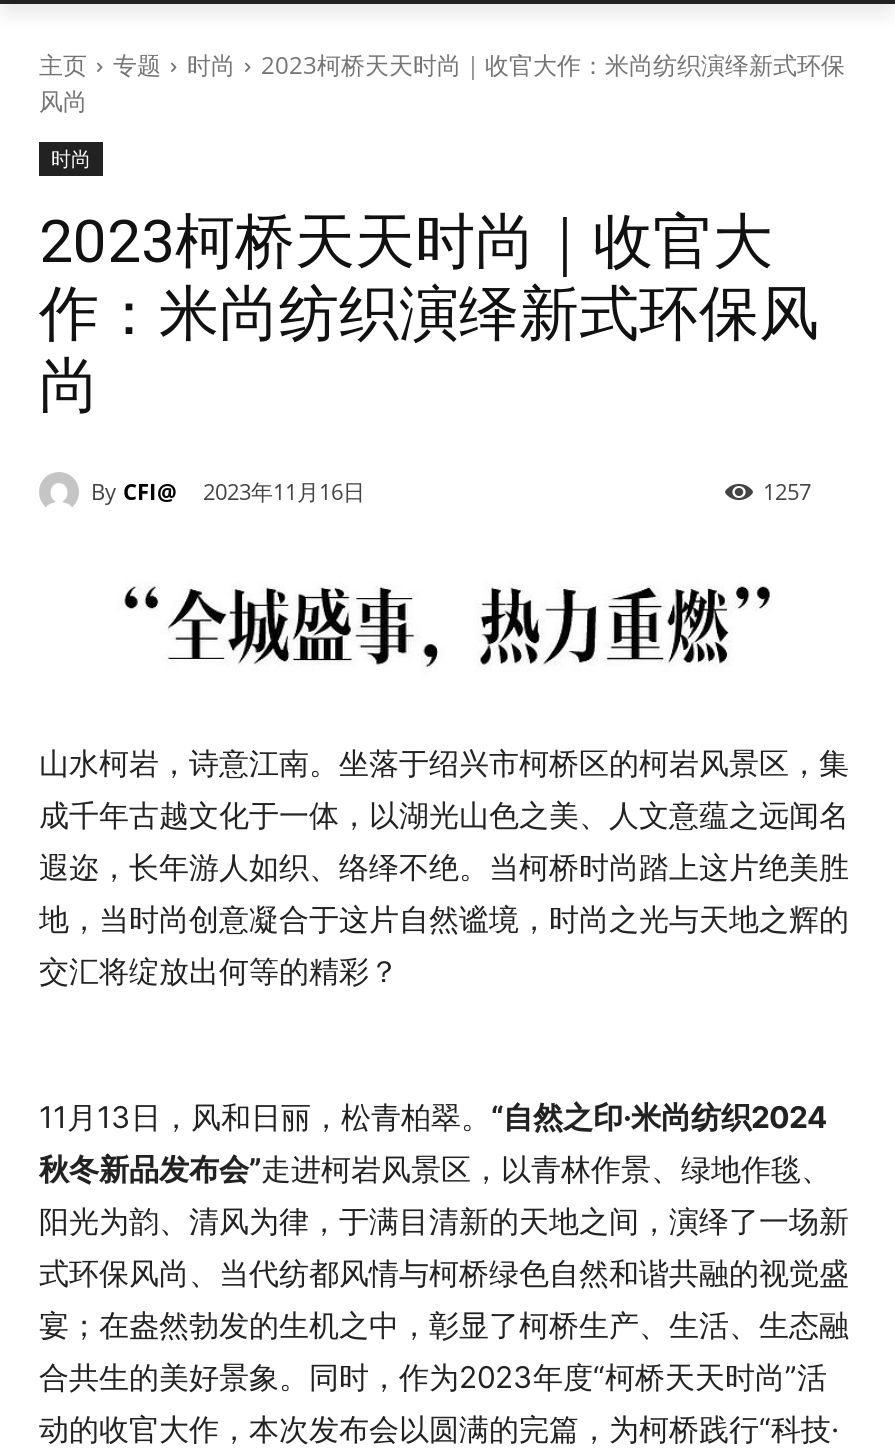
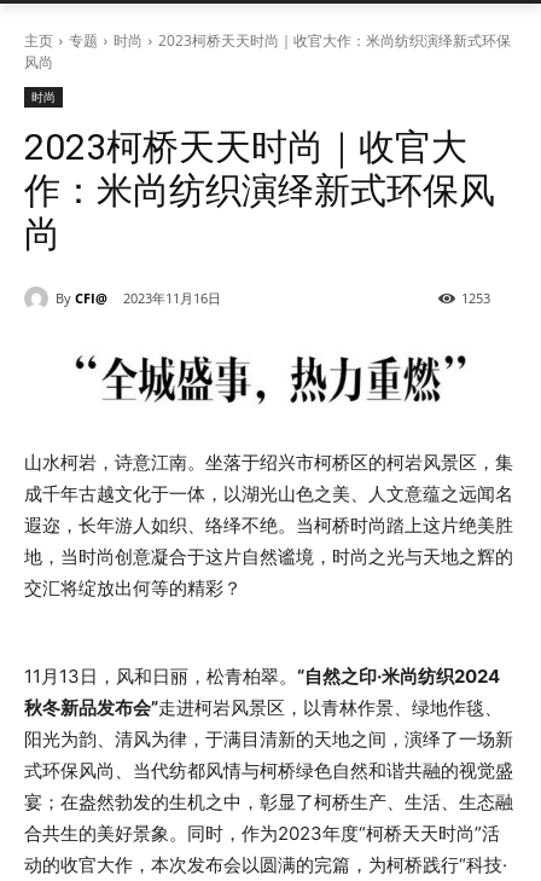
- 1257
+ 1253
